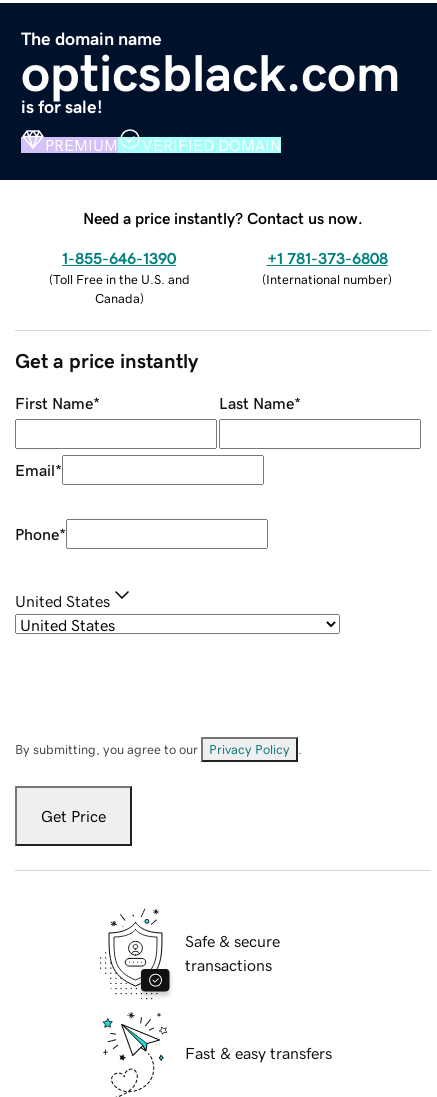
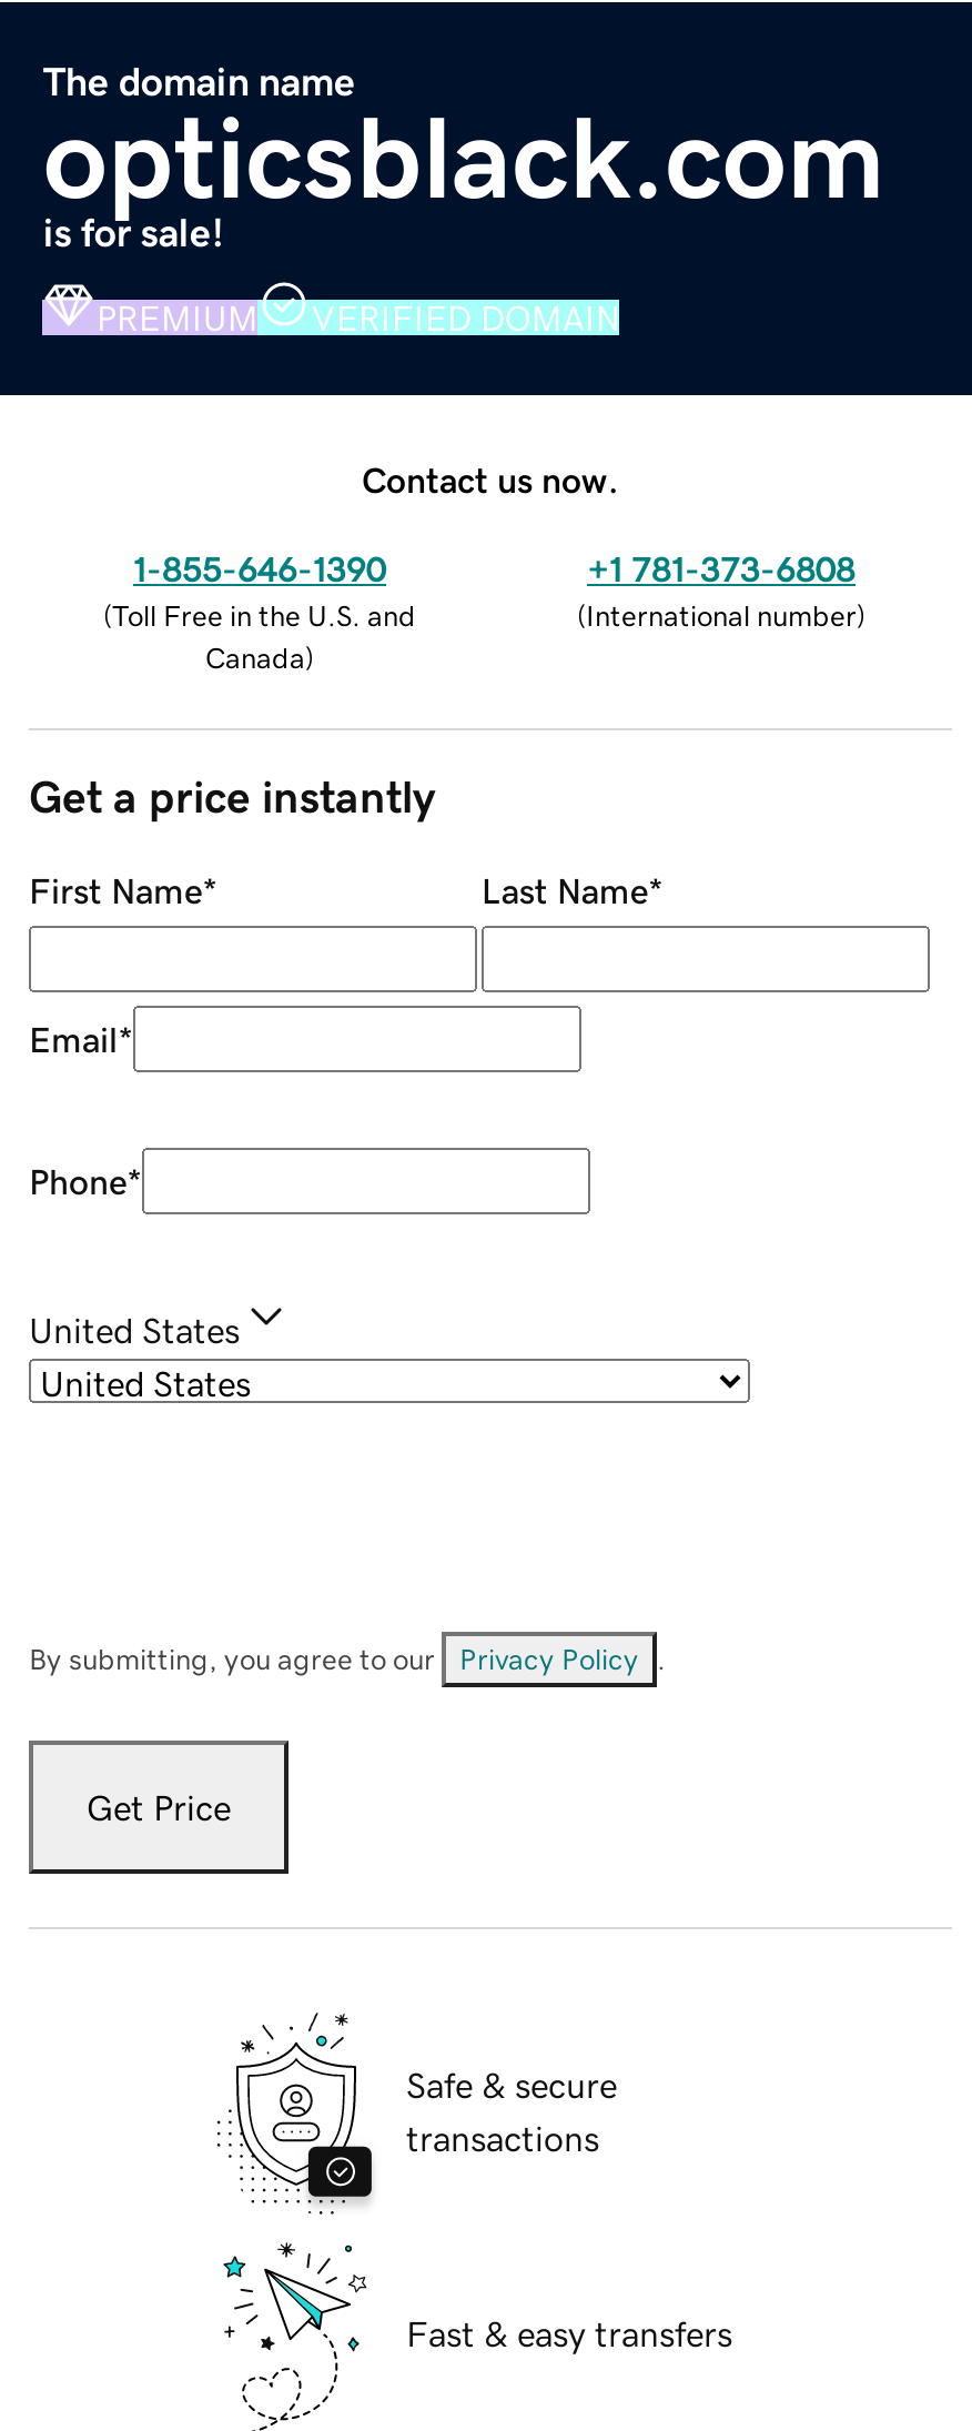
- Need a price instantly? Contact us now.
+ Contact us now.
